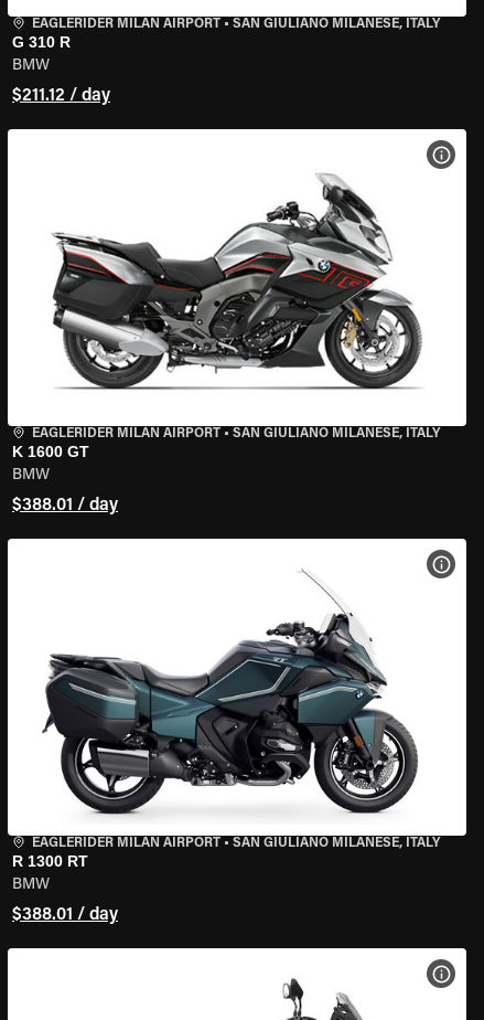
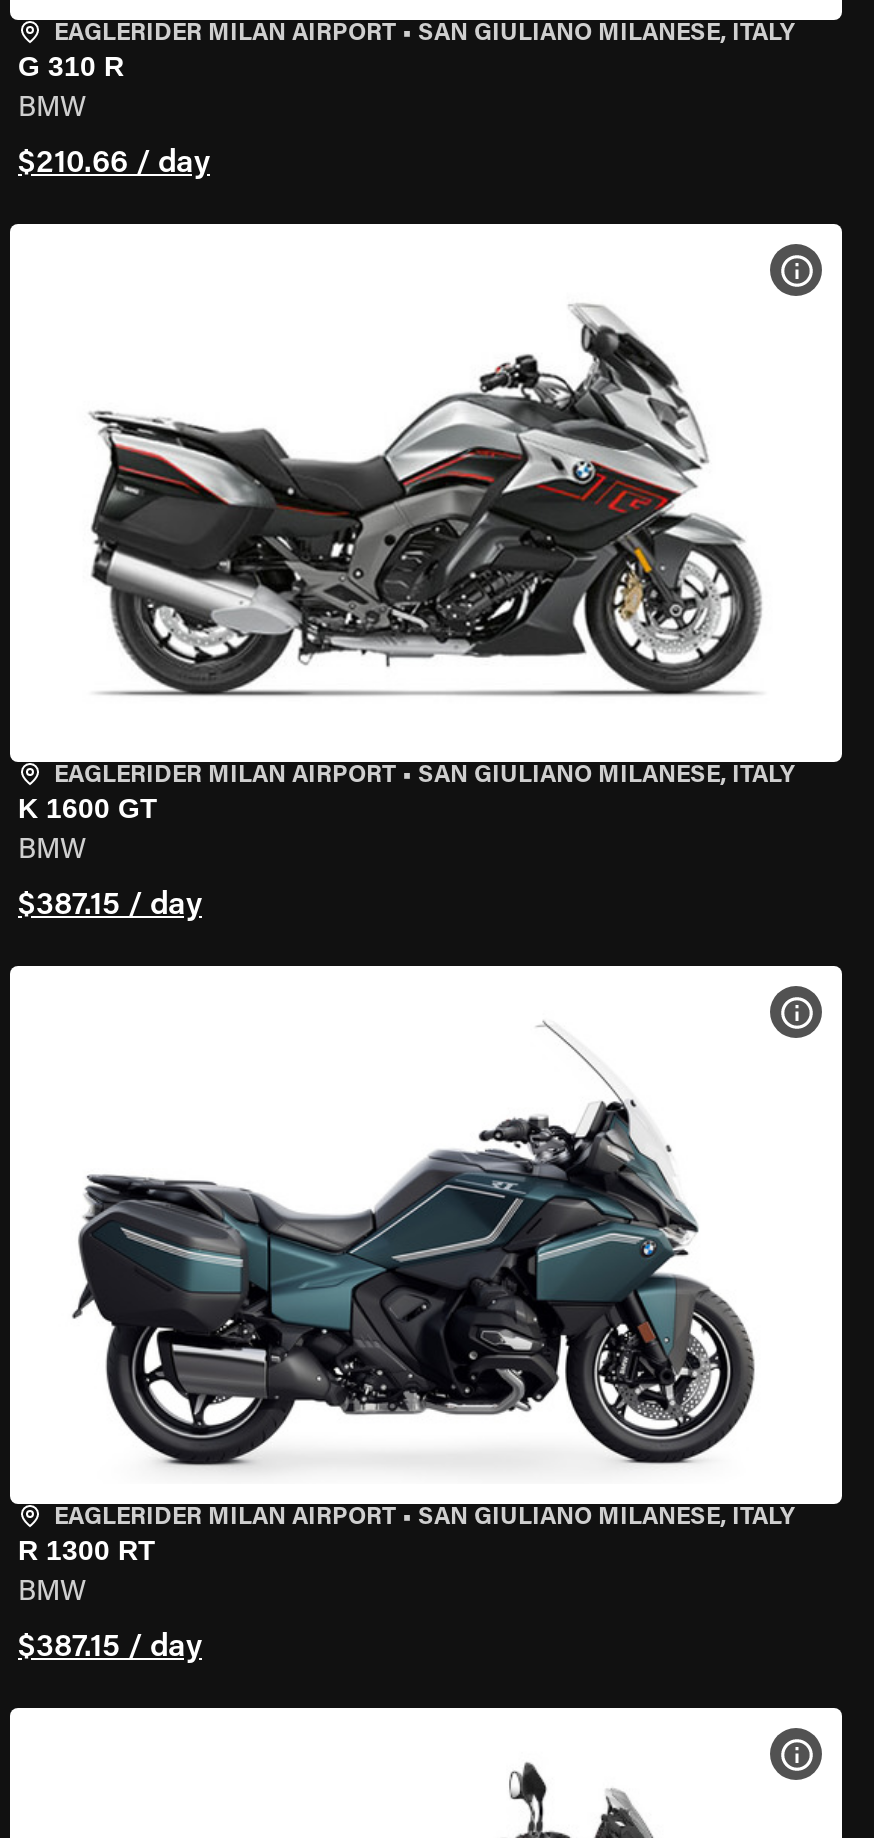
- $211.12 / day
+ $210.66 / day

- $388.01 / day
+ $387.15 / day

- $388.01 / day
+ $387.15 / day
